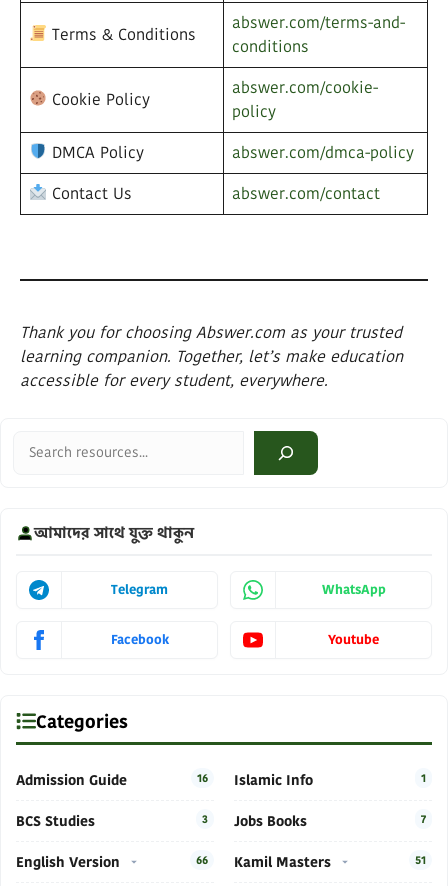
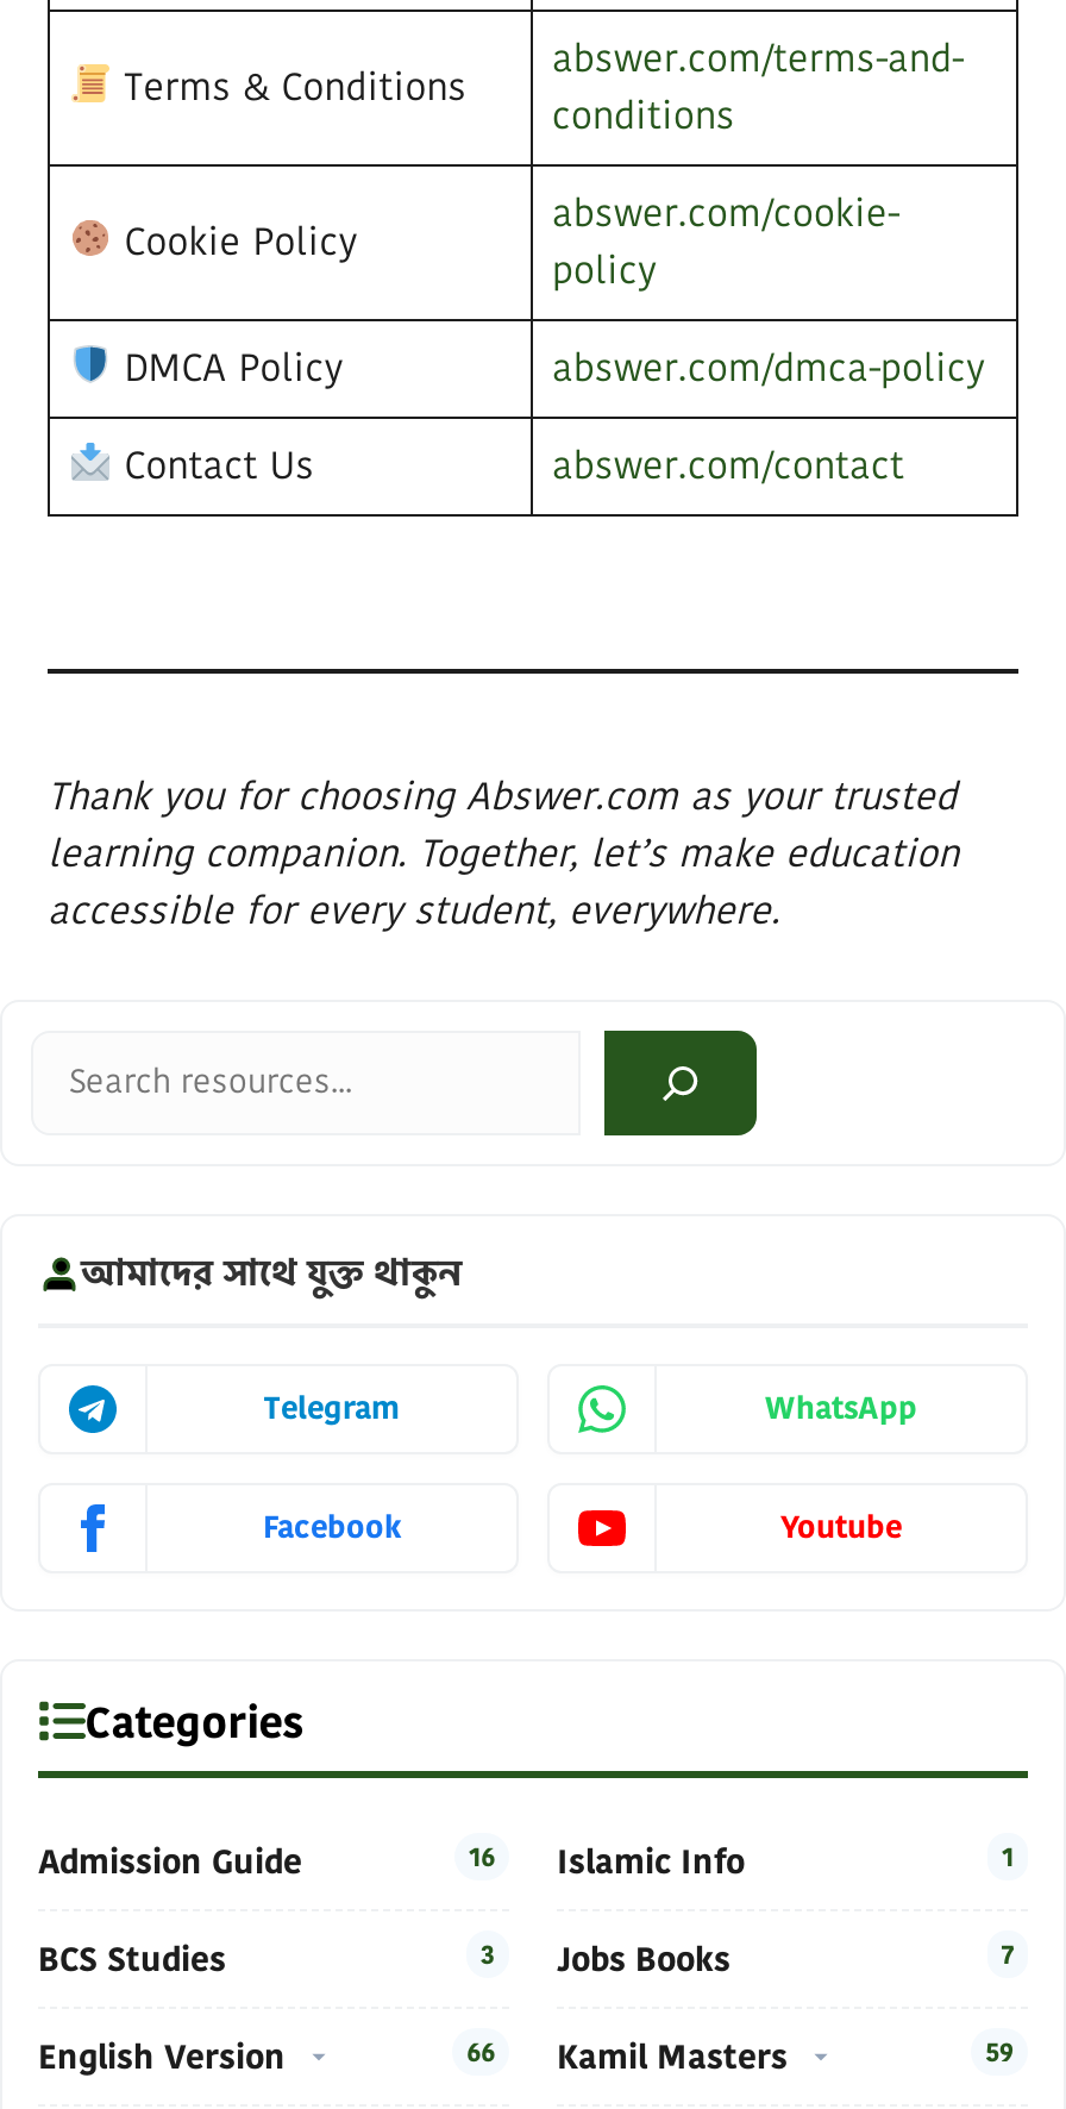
- 51
+ 59
